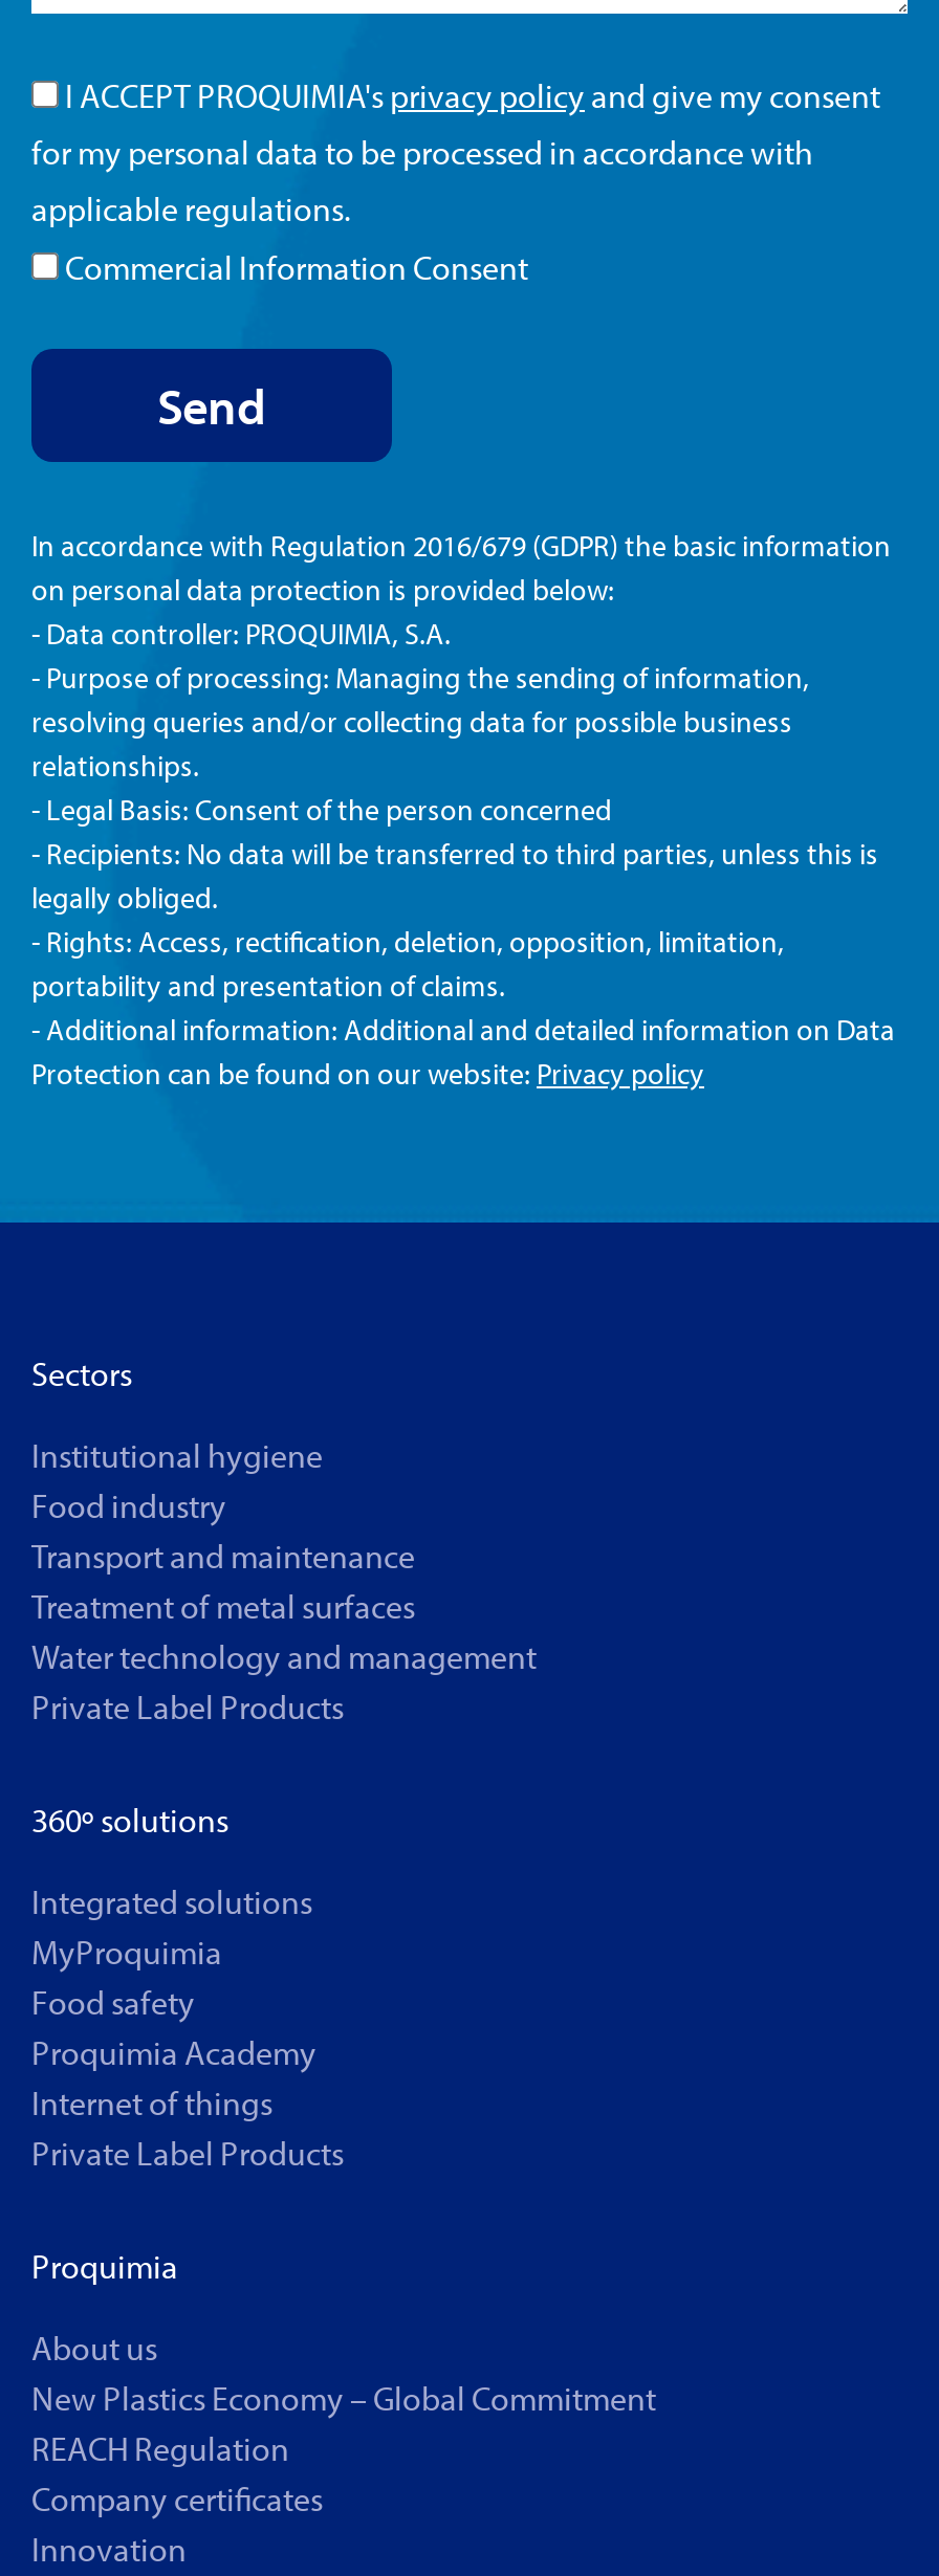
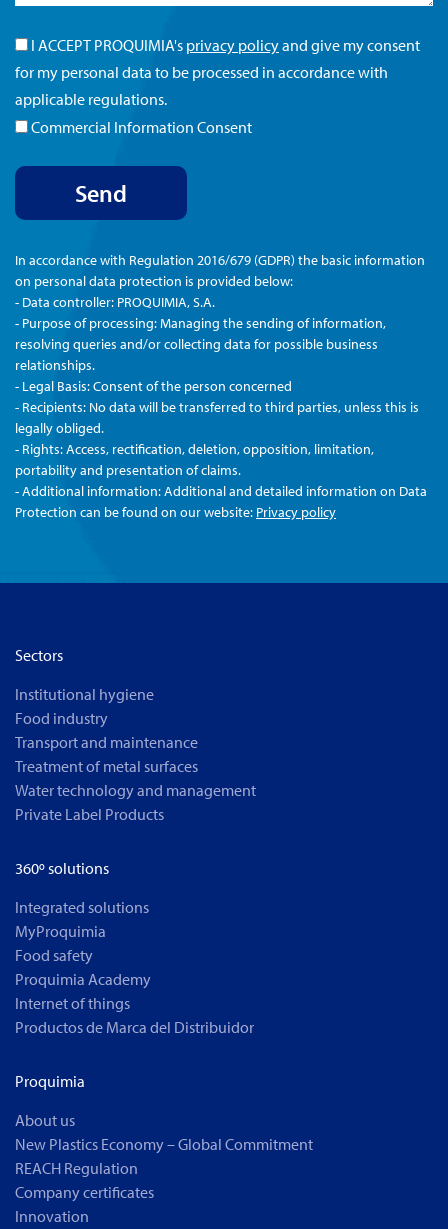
- Private Label Products
+ Productos de Marca del Distribuidor
